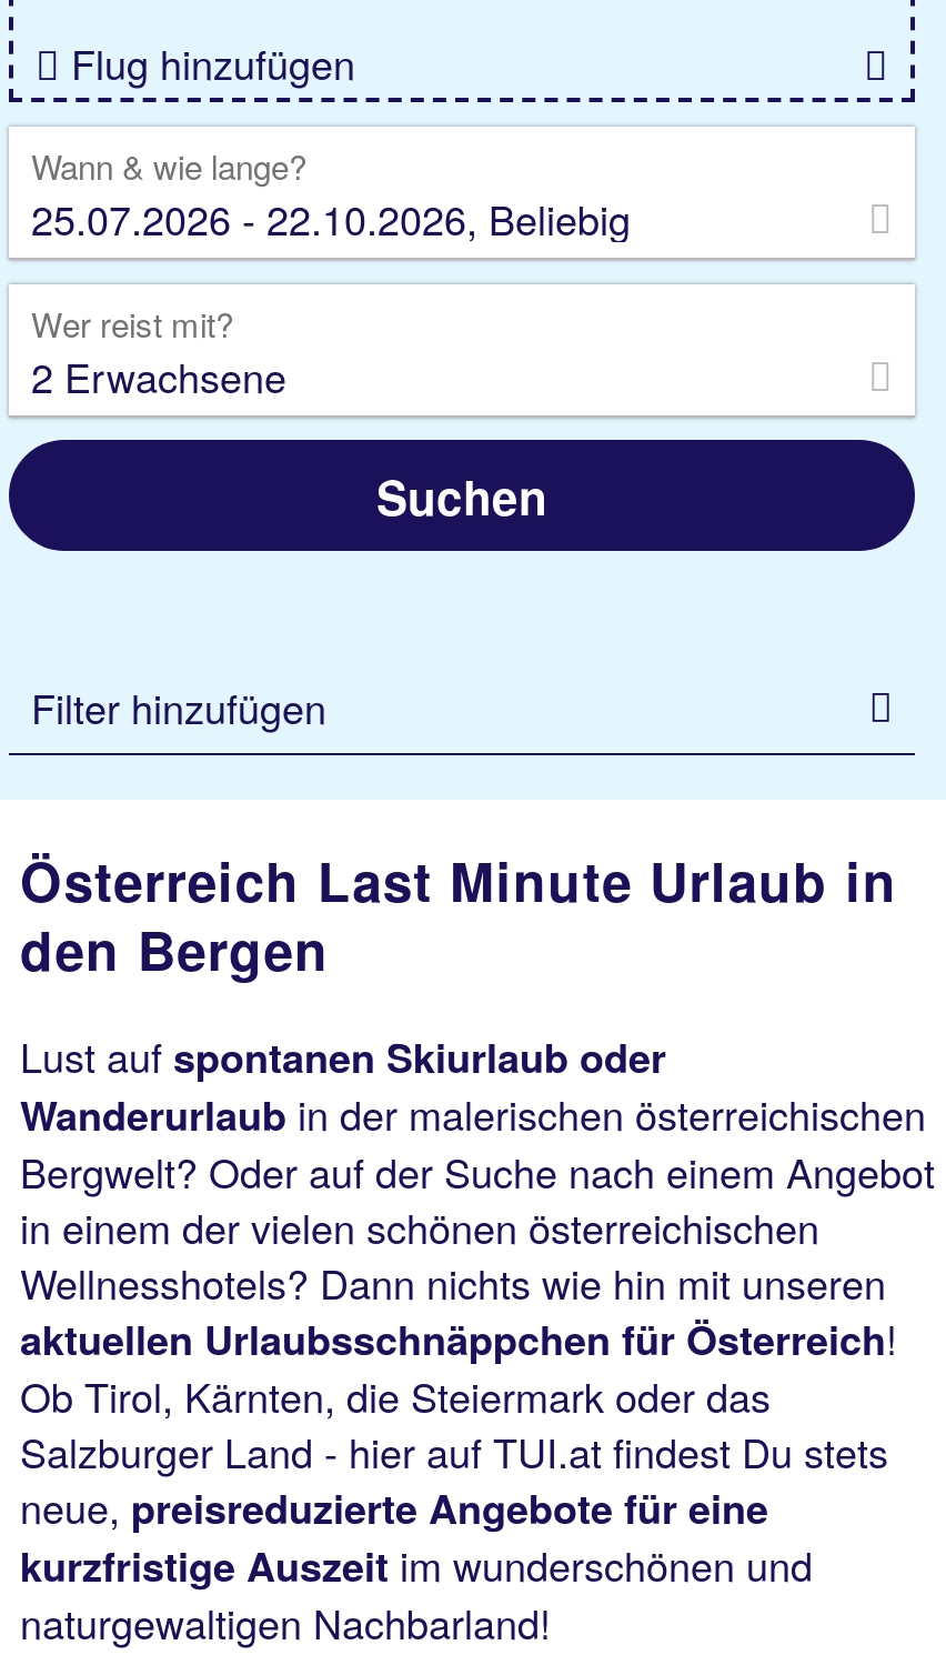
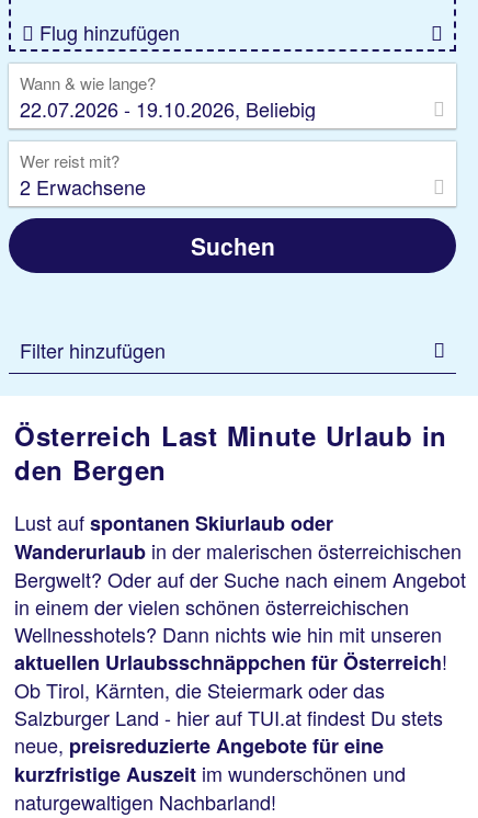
- 25.07.2026 - 22.10.2026, Beliebig
+ 22.07.2026 - 19.10.2026, Beliebig
